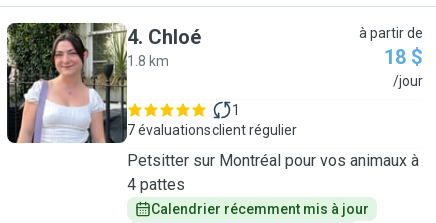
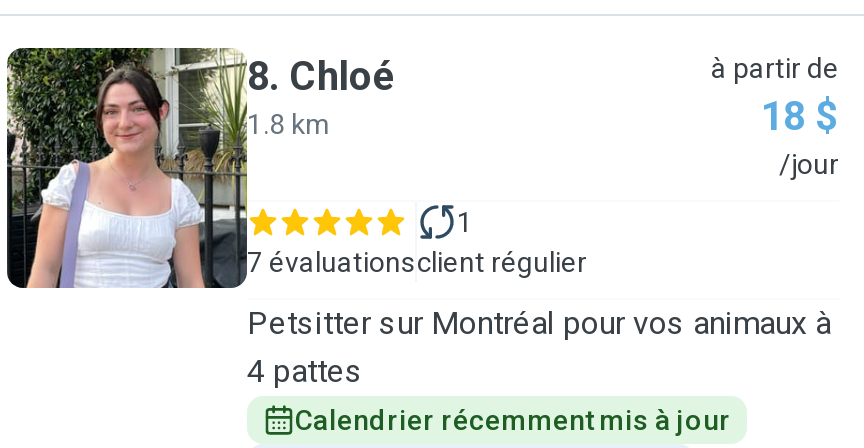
- 4. Chloé
+ 8. Chloé
